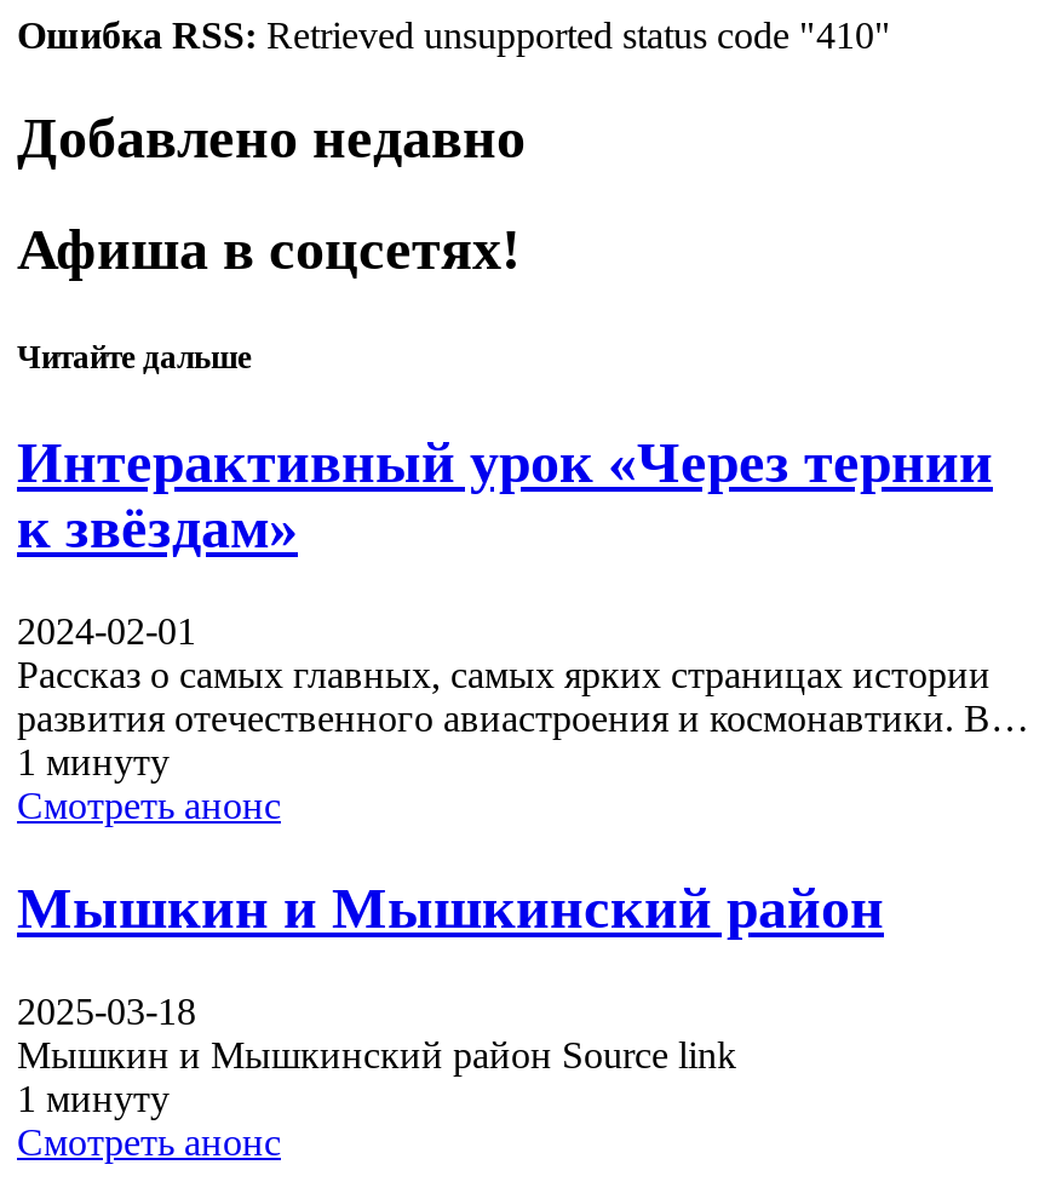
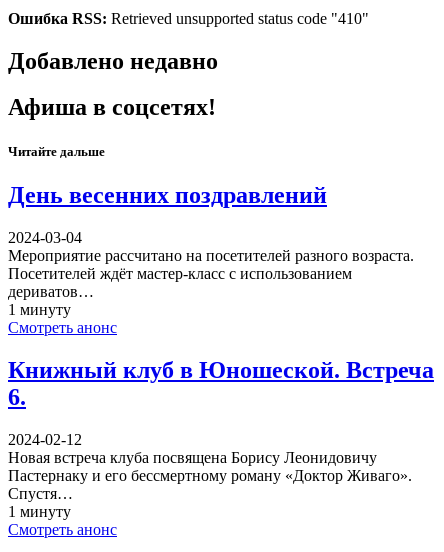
- Интерактивный урок «Через тернии
- к звёздам»
+ День весенних поздравлений

- 2024-02-01
- Рассказ о самых главных, самых ярких страницах истории
- развития отечественного авиастроения и космонавтики. В…
+ 2024-03-04
+ Мероприятие рассчитано на посетителей разного возраста.
+ Посетителей ждёт мастер-класс с использованием
+ дериватов…

- Мышкин и Мышкинский район
+ Книжный клуб в Юношеской. Встреча
+ 6.

- 2025-03-18
- Мышкин и Мышкинский район Source link
+ 2024-02-12
+ Новая встреча клуба посвящена Борису Леонидовичу
+ Пастернаку и его бессмертному роману «Доктор Живаго».
+ Спустя…
